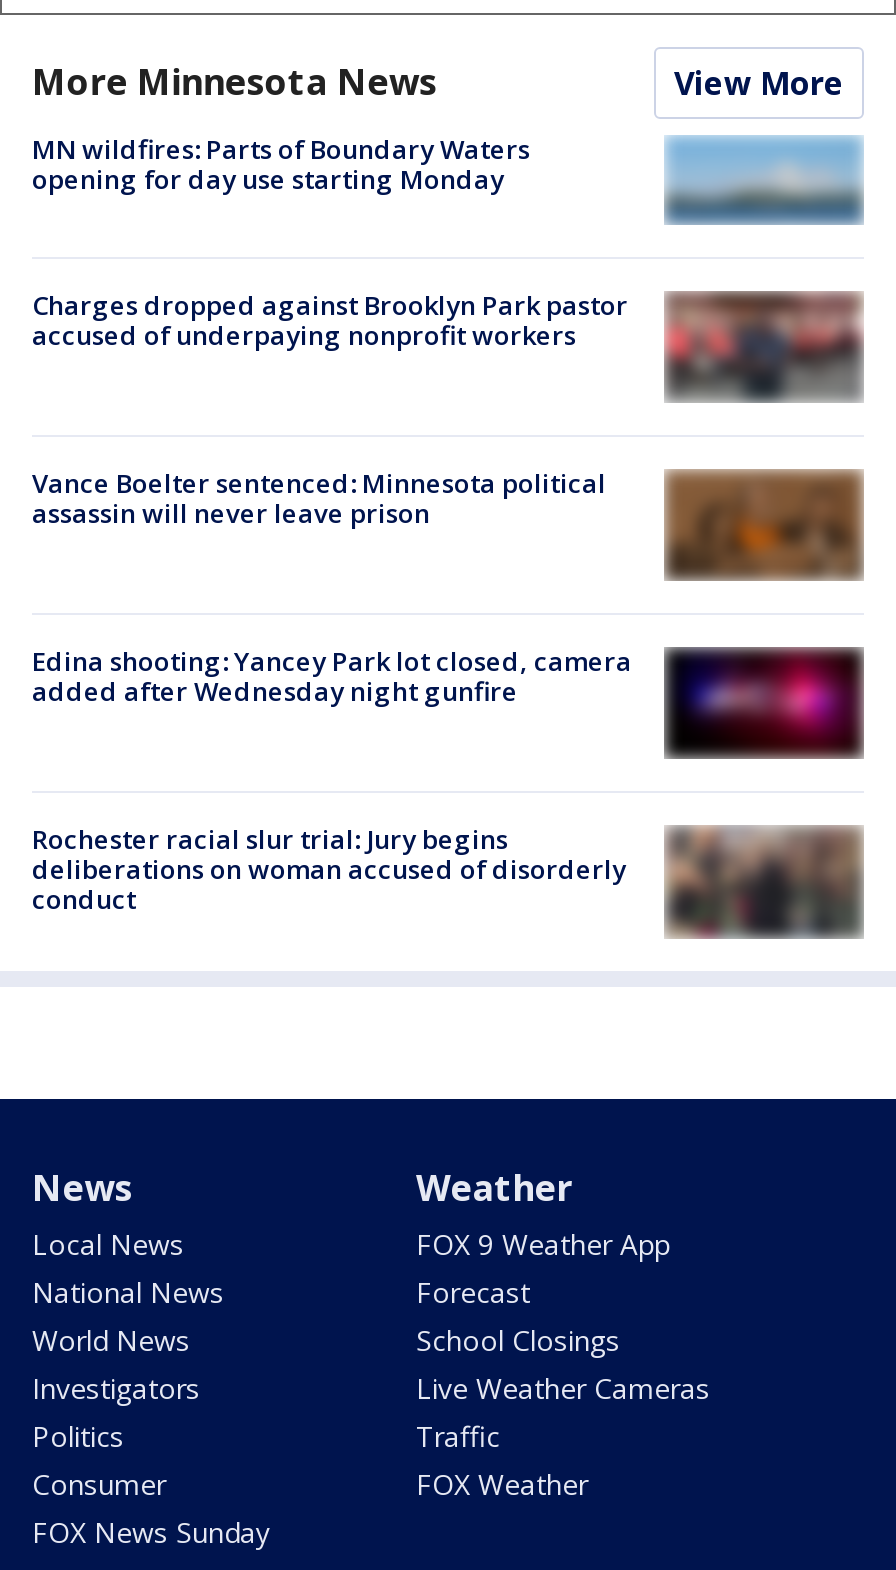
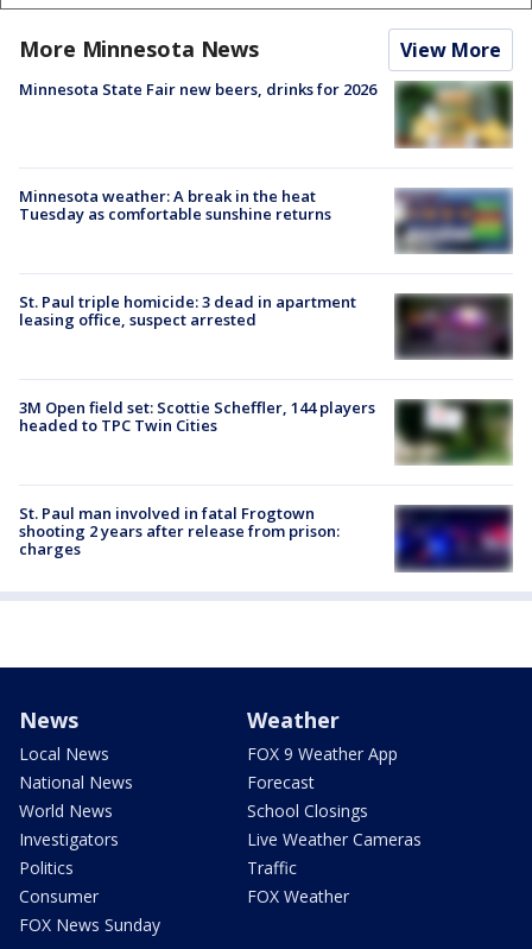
- MN wildfires: Parts of Boundary Waters
- opening for day use starting Monday
+ Minnesota State Fair new beers, drinks for 2026

- [image]
+ [image]

- Charges dropped against Brooklyn Park pastor
- accused of underpaying nonprofit workers
+ Minnesota weather: A break in the heat
+ Tuesday as comfortable sunshine returns

- [image]
+ [image]

- [image]
- Vance Boelter sentenced: Minnesota political
- assassin will never leave prison
+ [image]
+ St. Paul triple homicide: 3 dead in apartment
+ leasing office, suspect arrested

- [image]
- Edina shooting: Yancey Park lot closed, camera
- added after Wednesday night gunfire
+ [image]
+ 3M Open field set: Scottie Scheffler, 144 players
+ headed to TPC Twin Cities

- Rochester racial slur trial: Jury begins
- deliberations on woman accused of disorderly
- conduct
+ St. Paul man involved in fatal Frogtown
+ shooting 2 years after release from prison:
+ charges

- [image]
+ [image]
